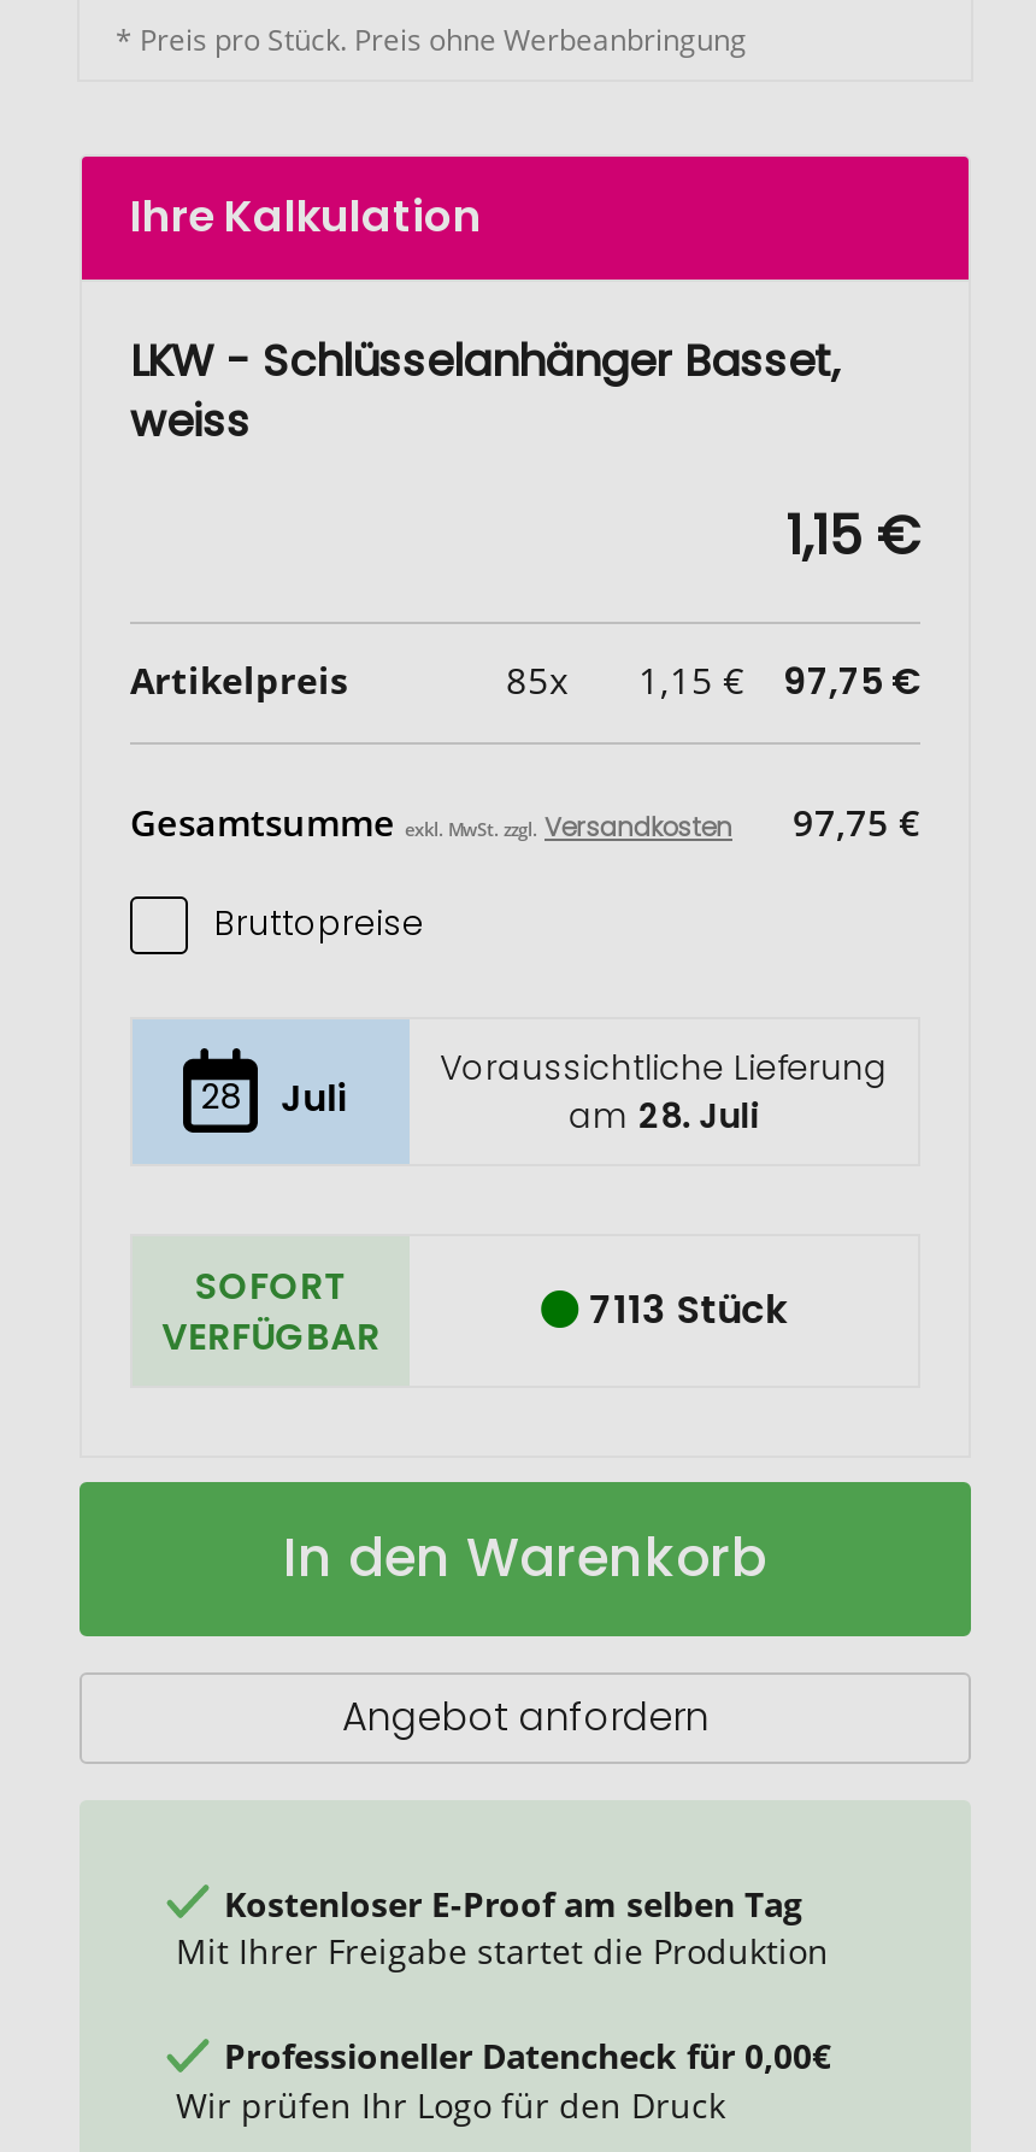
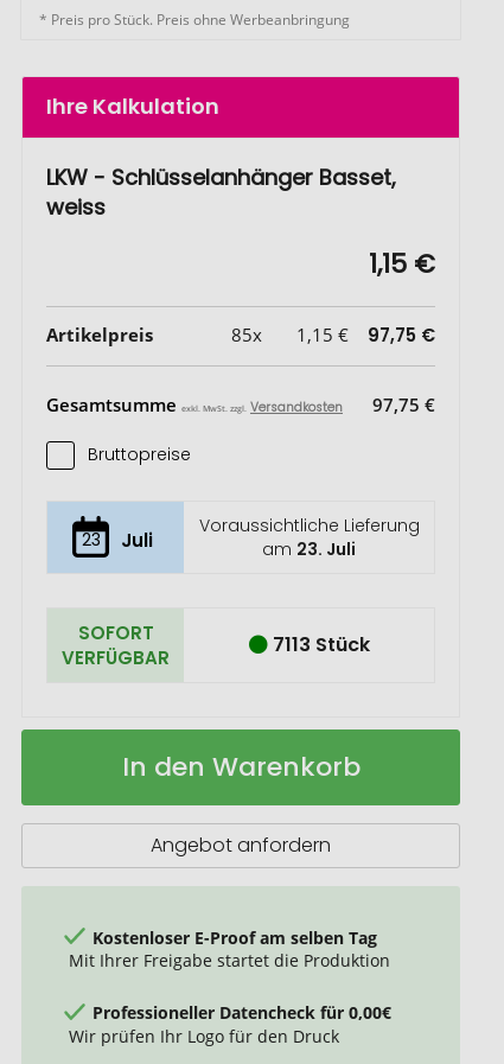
- 28 Juli
+ 23 Juli

- am 28. Juli
+ am 23. Juli
